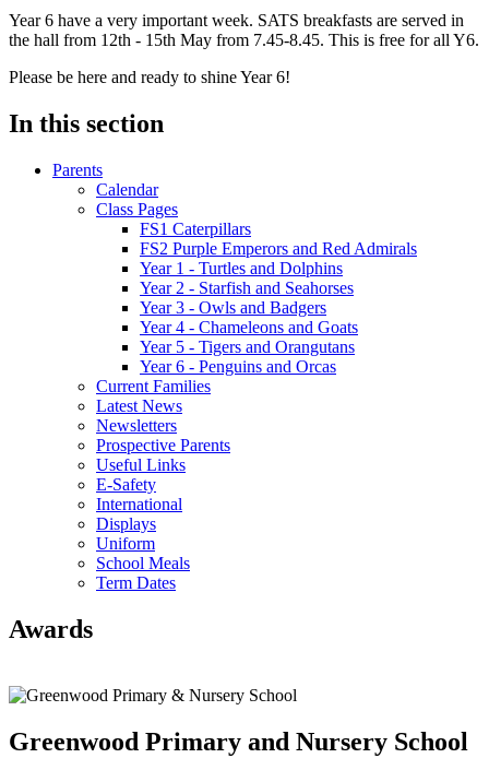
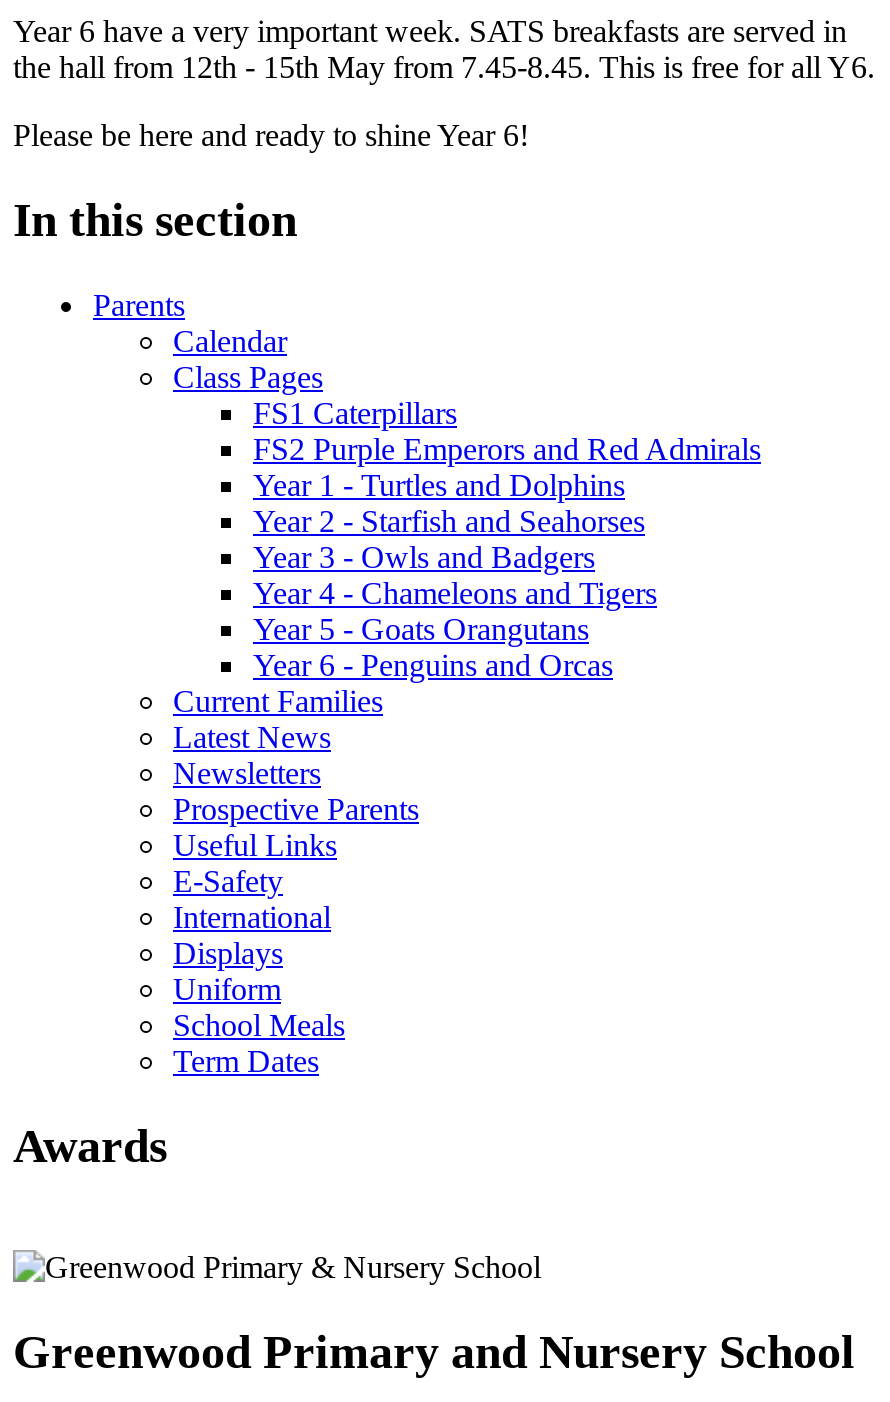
- Year 4 - Chameleons and Goats
- Year 5 - Tigers and Orangutans
+ Year 4 - Chameleons and Tigers
+ Year 5 - Goats Orangutans
